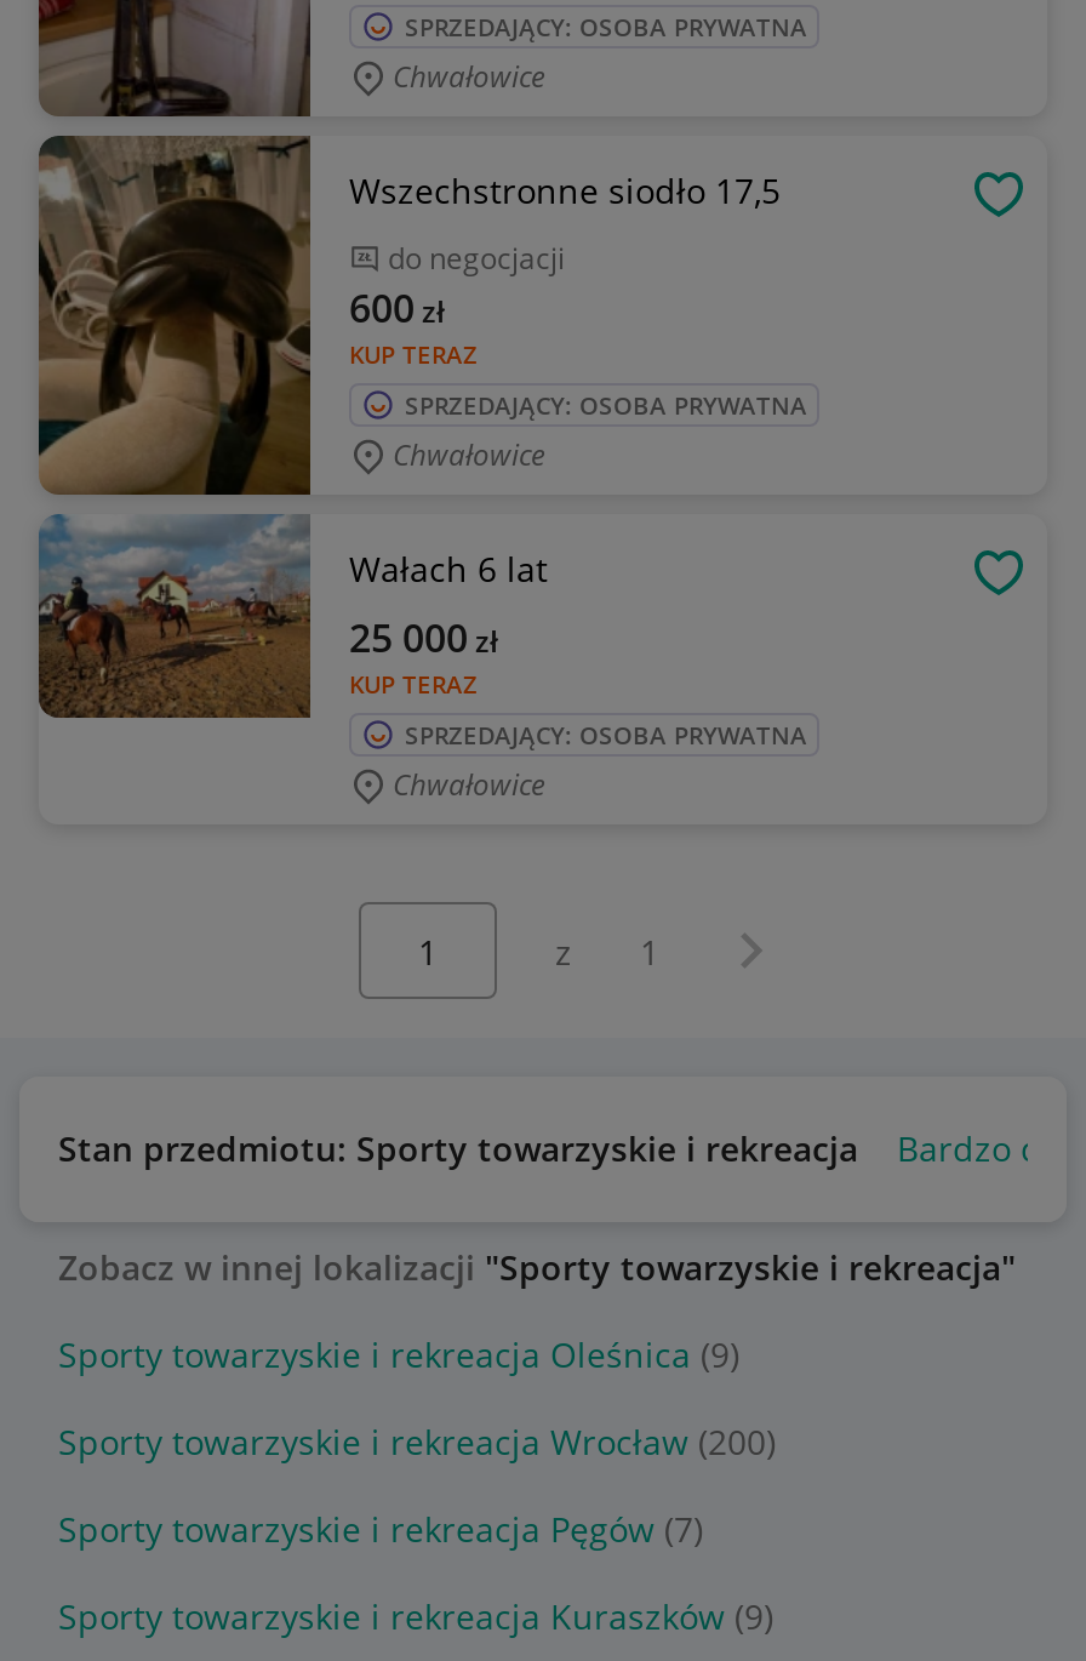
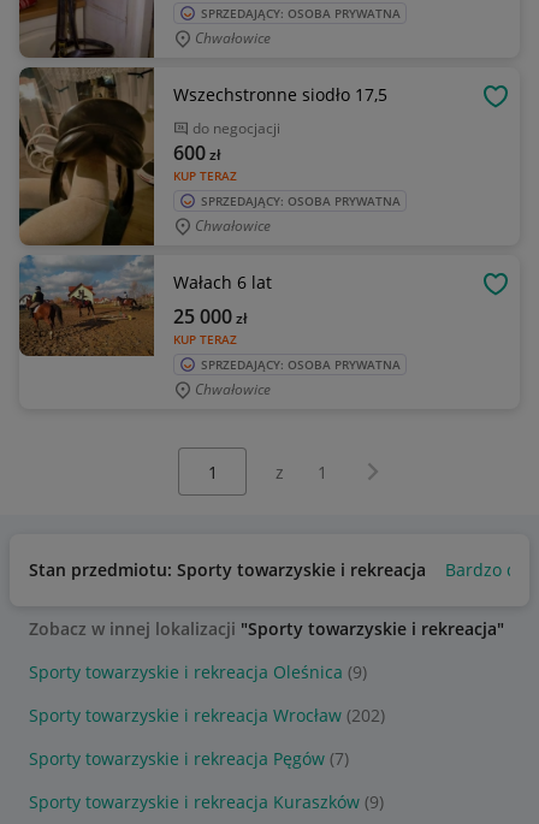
- Sporty towarzyskie i rekreacja Wrocław (200)
+ Sporty towarzyskie i rekreacja Wrocław (202)
